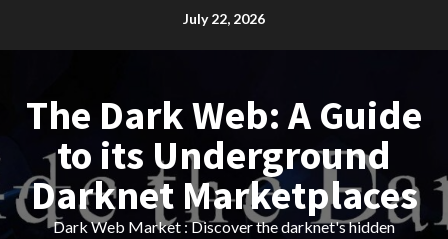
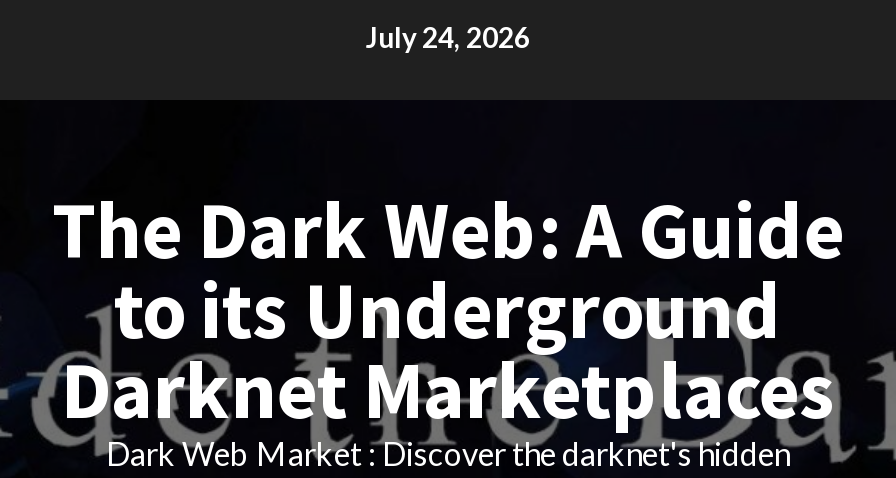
- July 22, 2026
+ July 24, 2026
